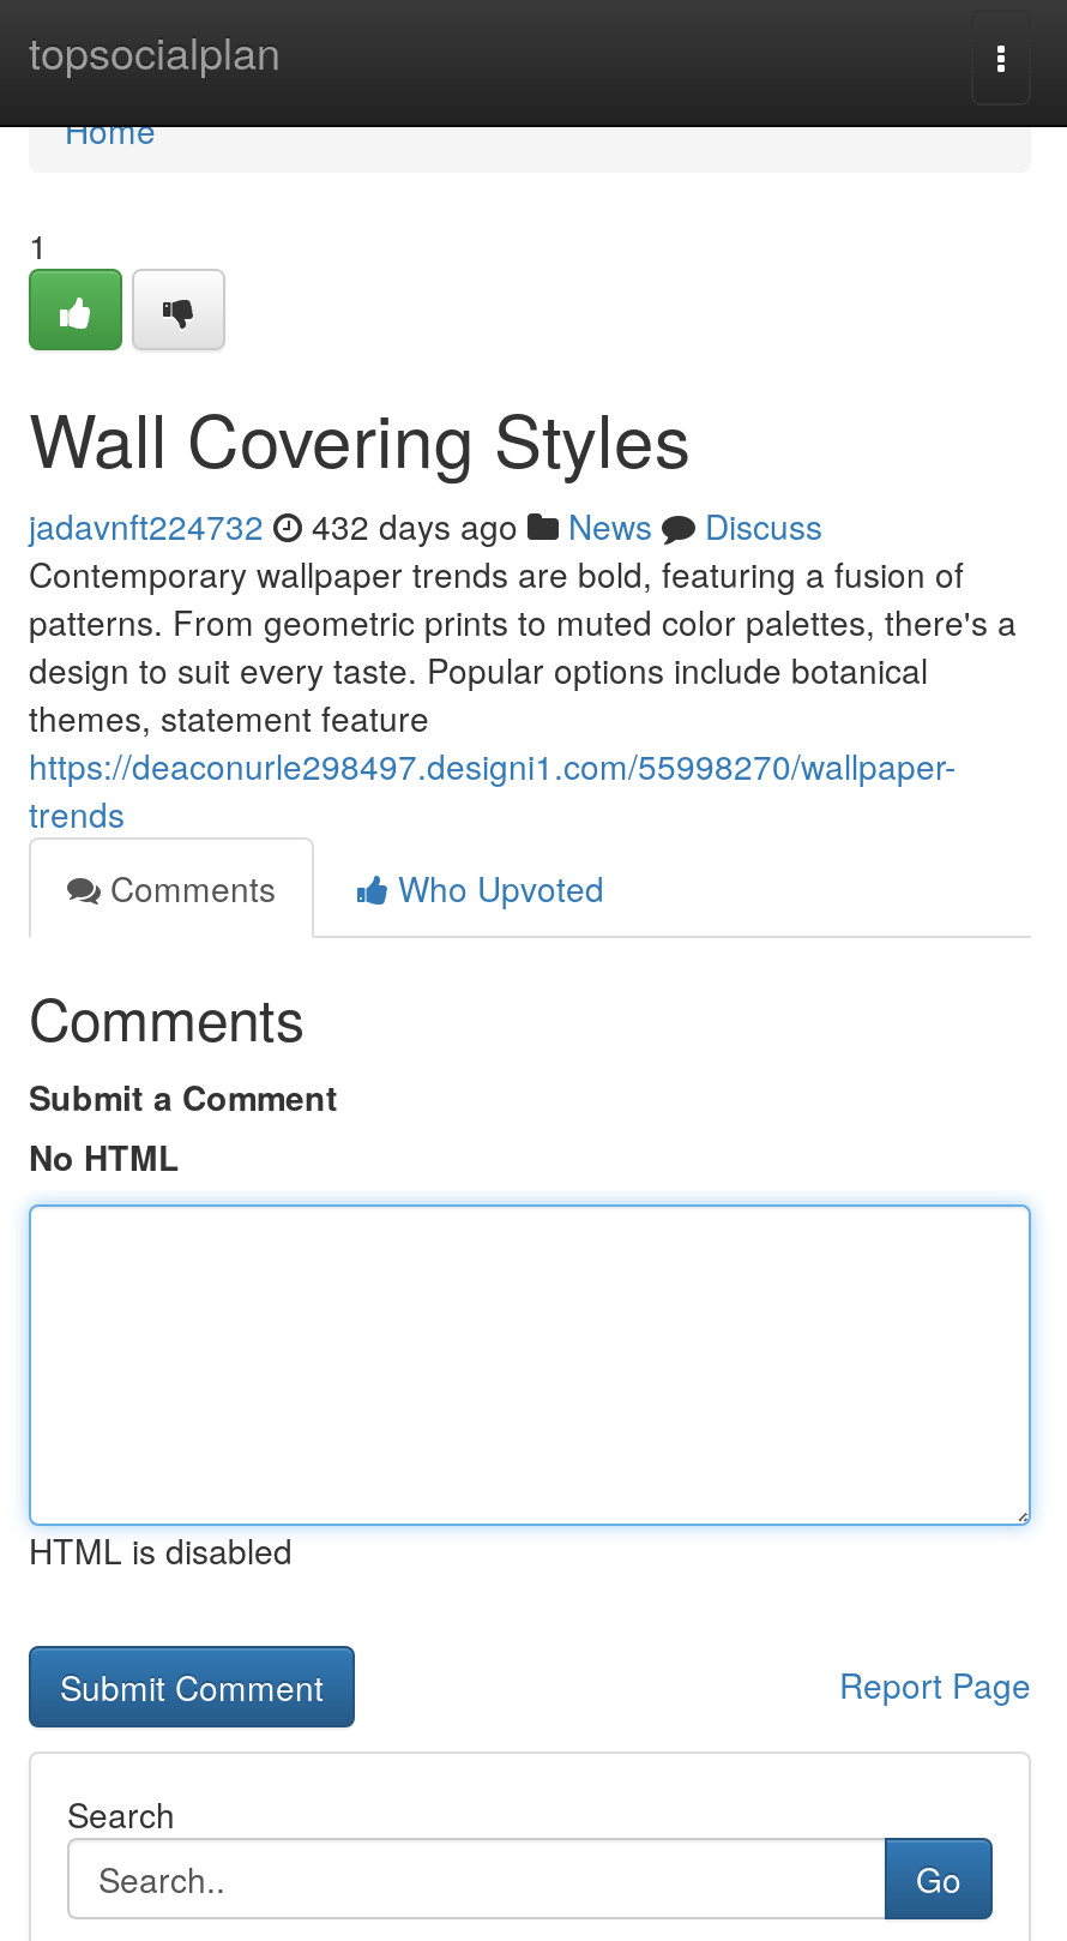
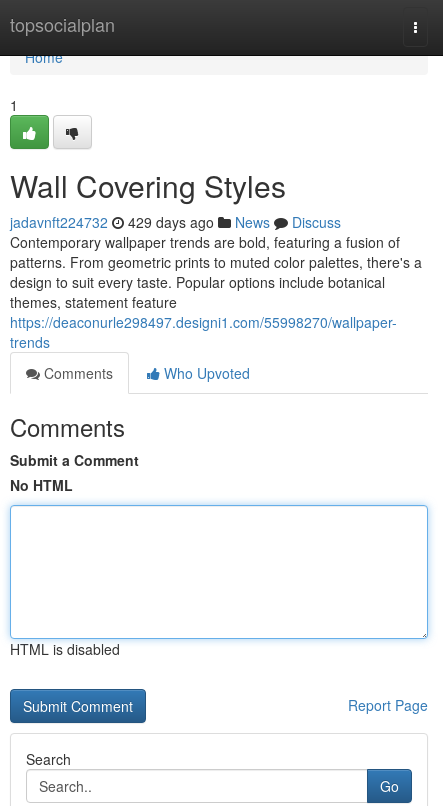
- jadavnft224732 432 days ago News Discuss
+ jadavnft224732 429 days ago News Discuss
